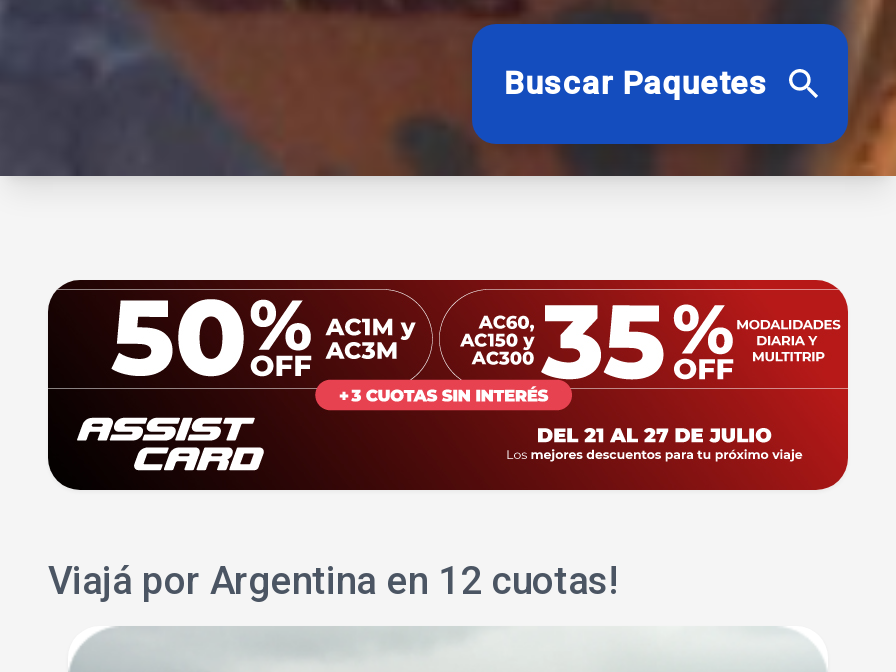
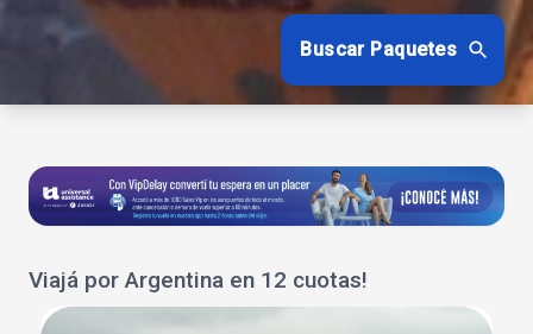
- [image]
+ [image]
